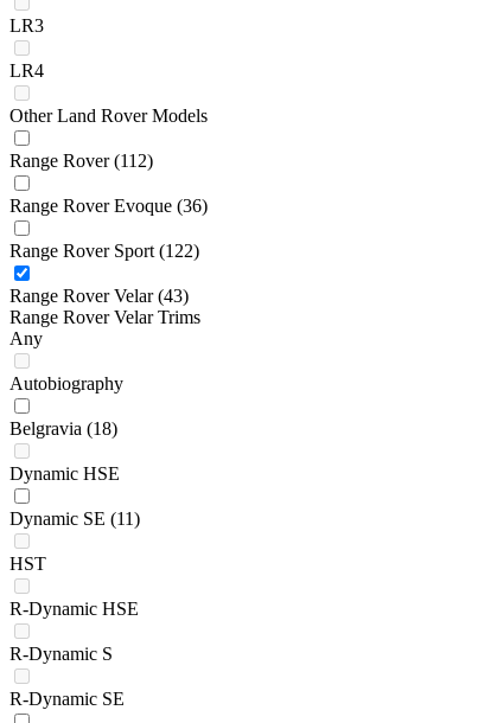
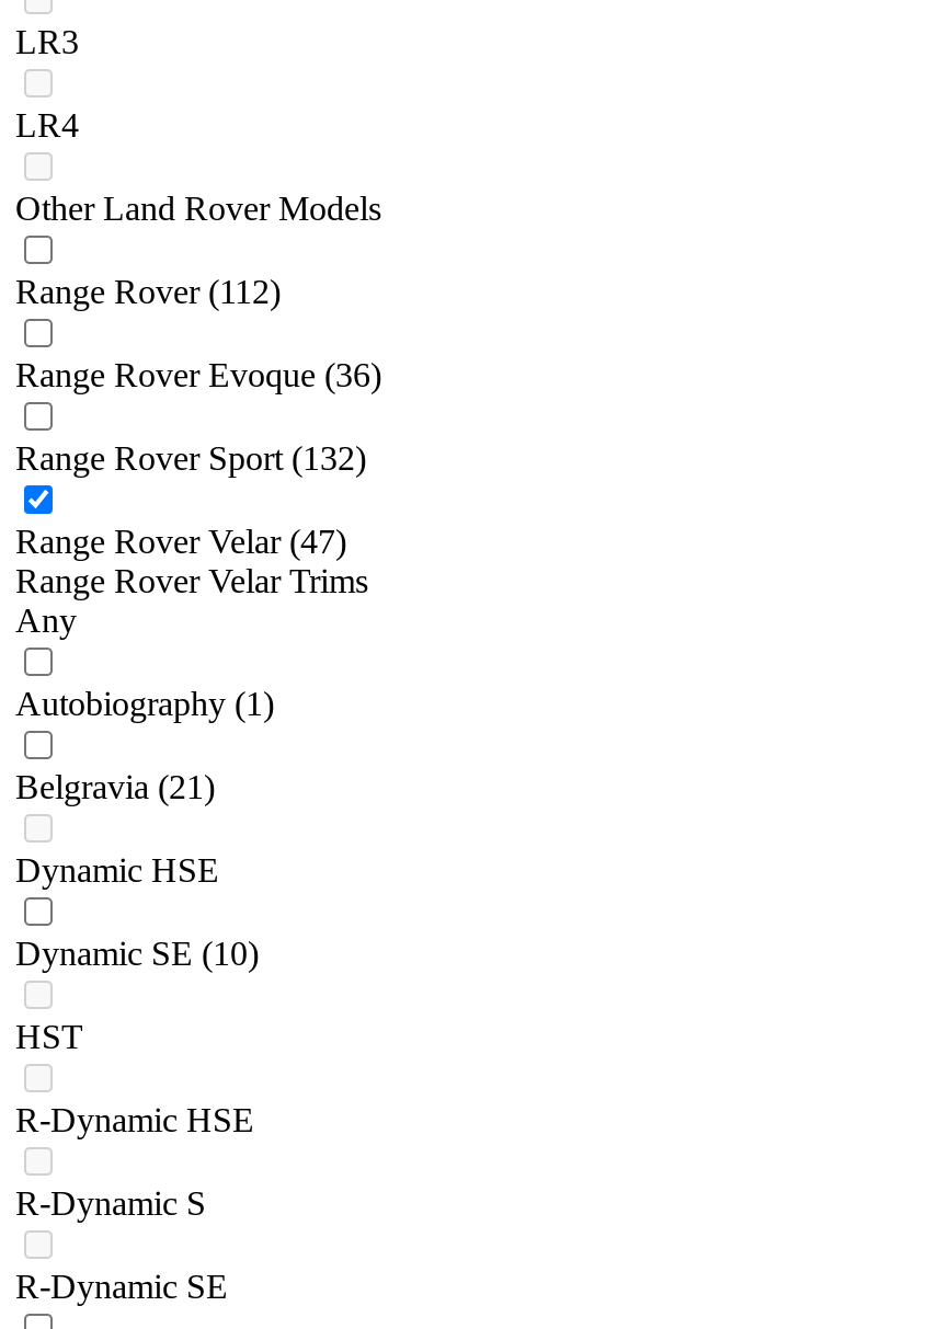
- Range Rover Sport (122)
+ Range Rover Sport (132)

- Range Rover Velar (43)
+ Range Rover Velar (47)

- Autobiography
+ Autobiography (1)

- Belgravia (18)
+ Belgravia (21)

- Dynamic SE (11)
+ Dynamic SE (10)
